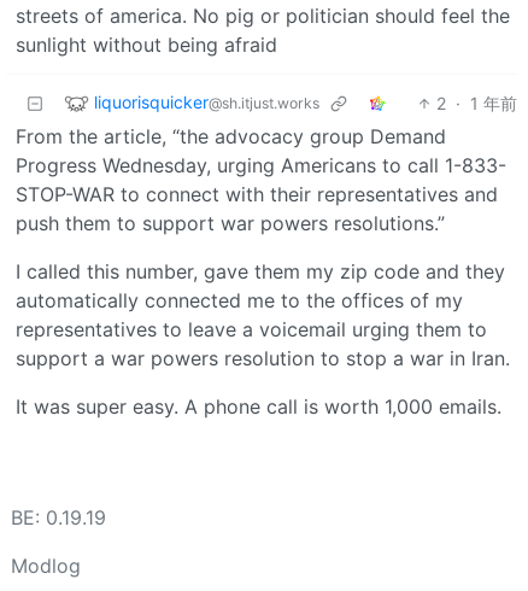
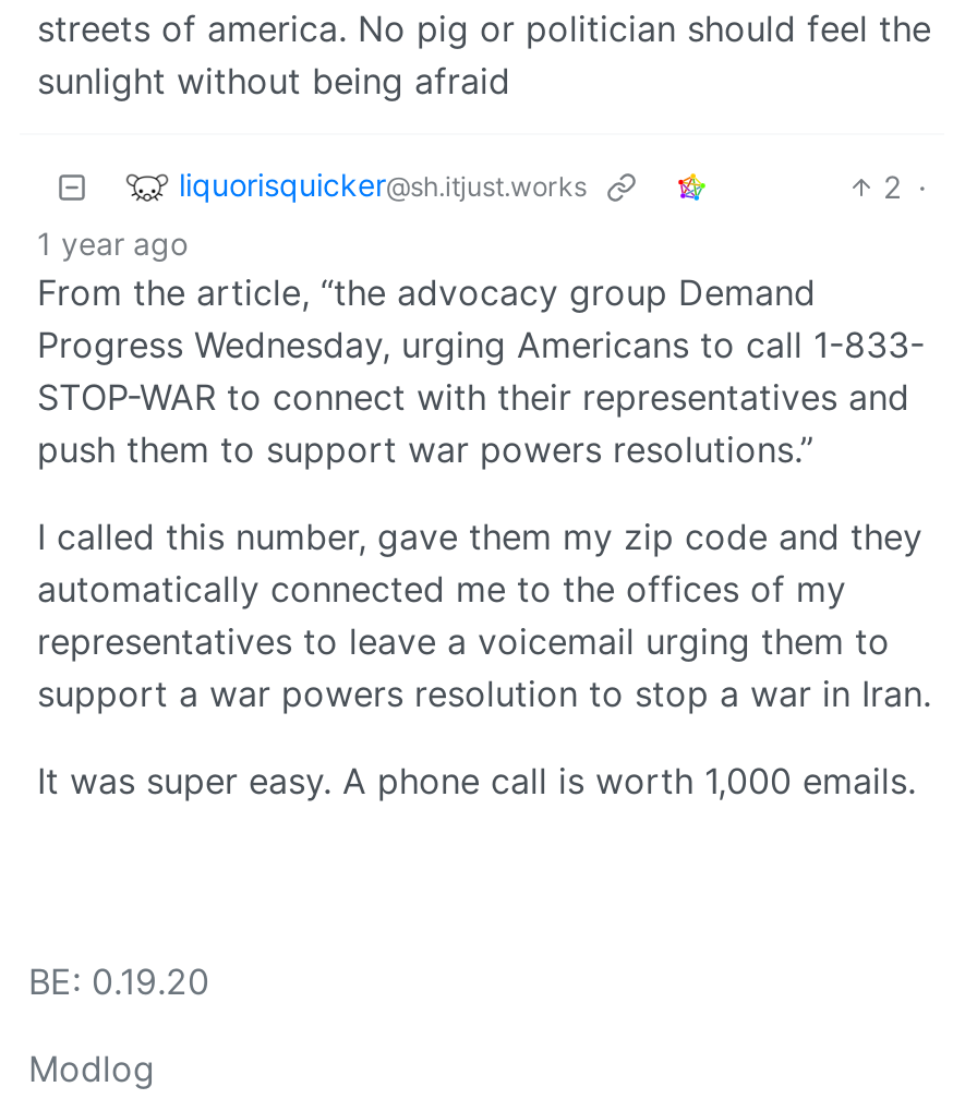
- 2 · 1 年前
+ 2 ·
+ 1 year ago

- BE: 0.19.19
+ BE: 0.19.20
